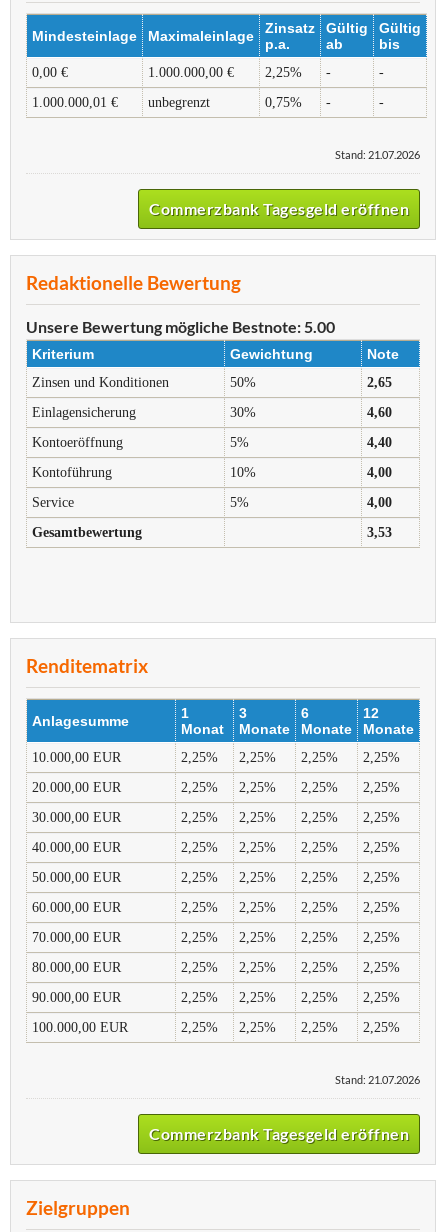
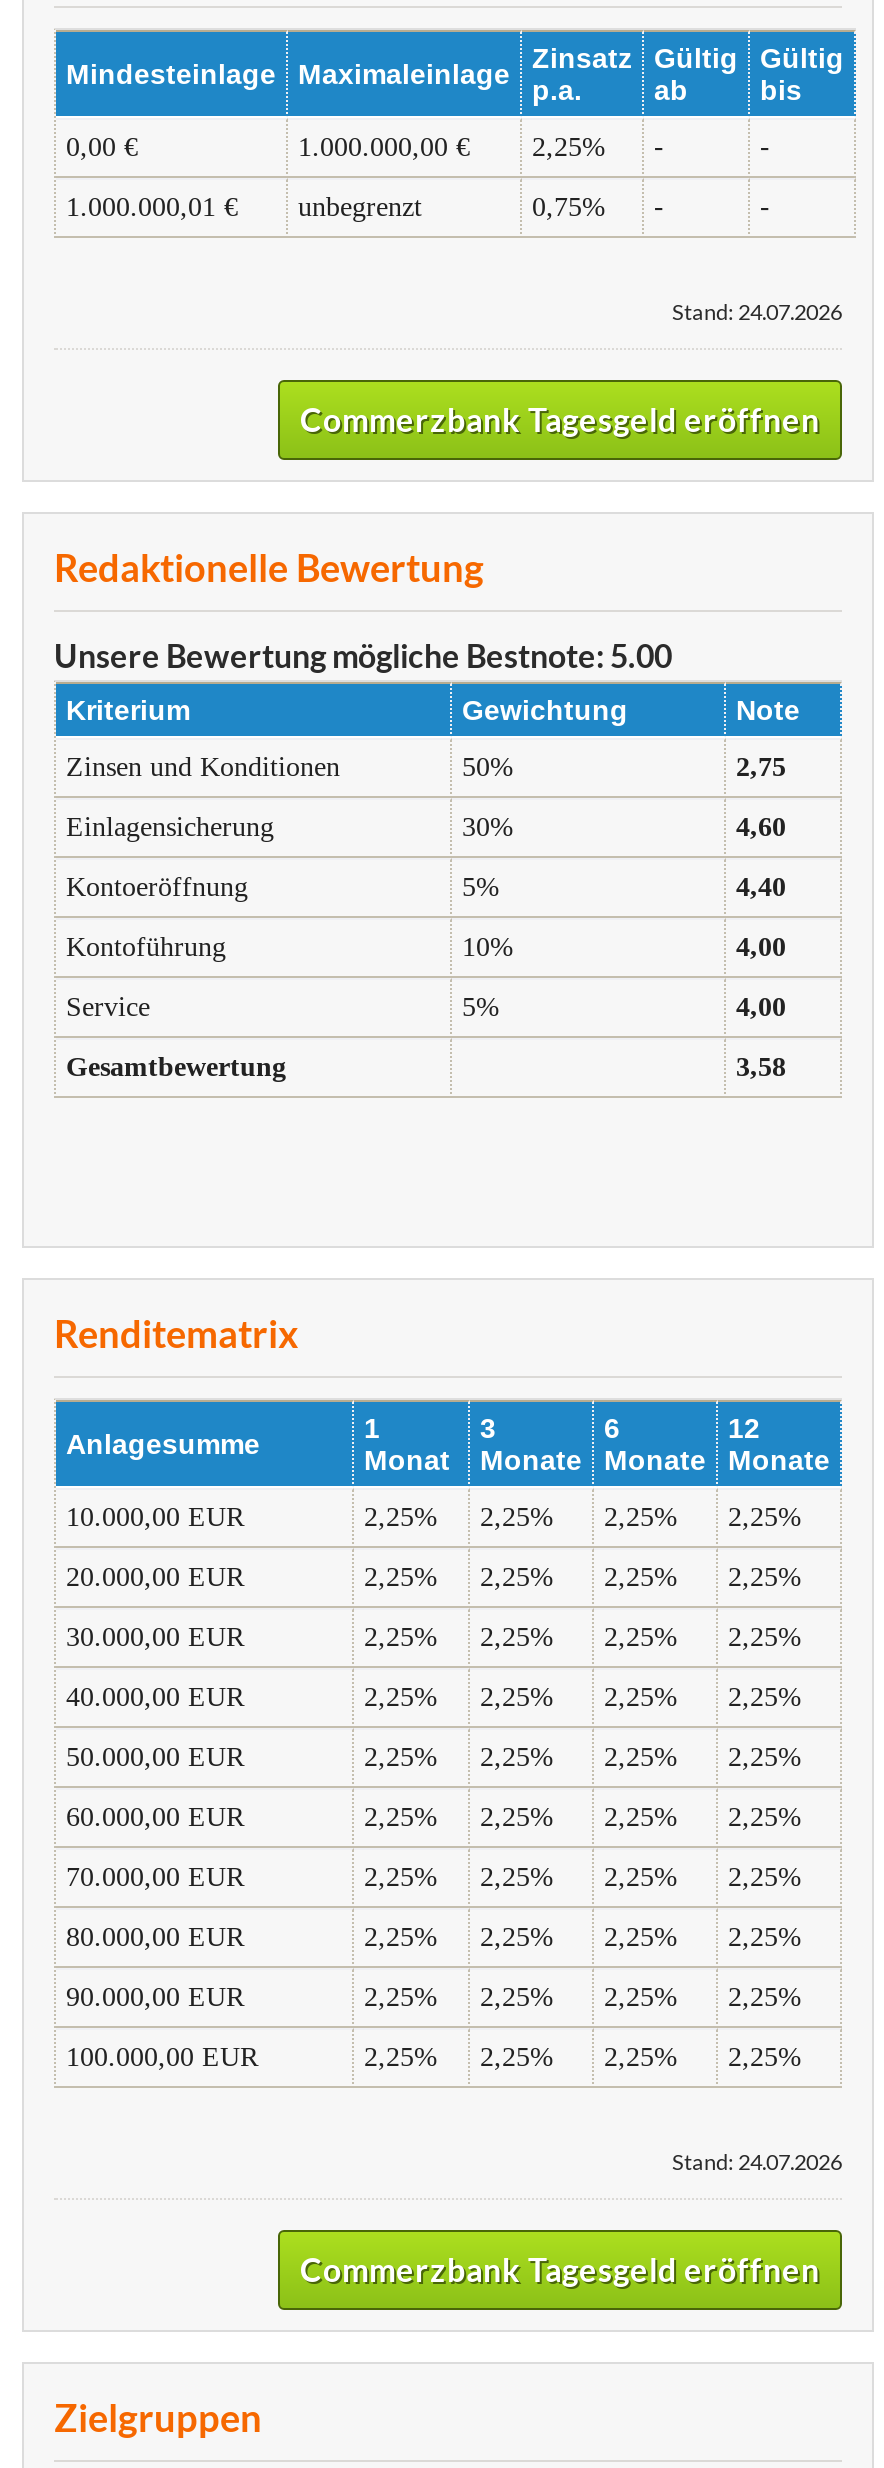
- Stand: 21.07.2026
+ Stand: 24.07.2026

- 2,65
+ 2,75

- 3,53
+ 3,58

- Stand: 21.07.2026
+ Stand: 24.07.2026
